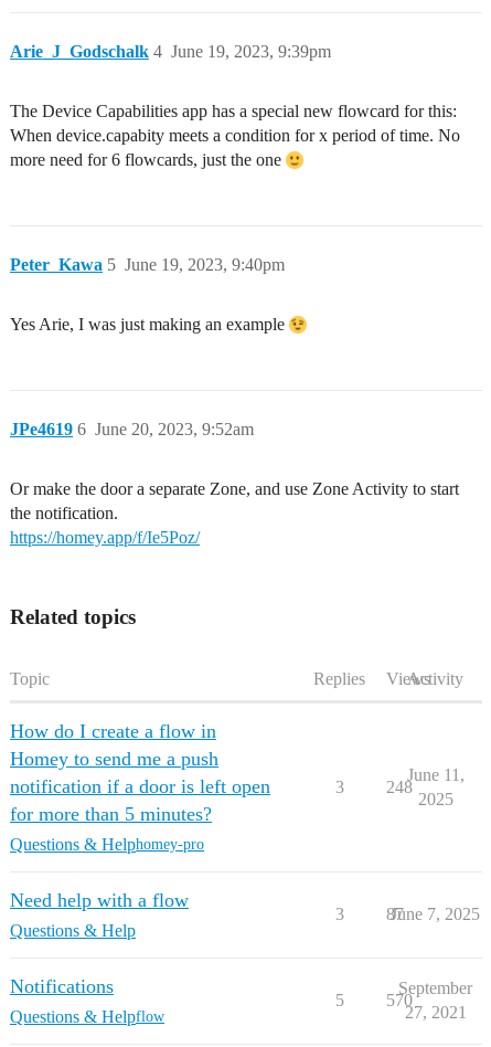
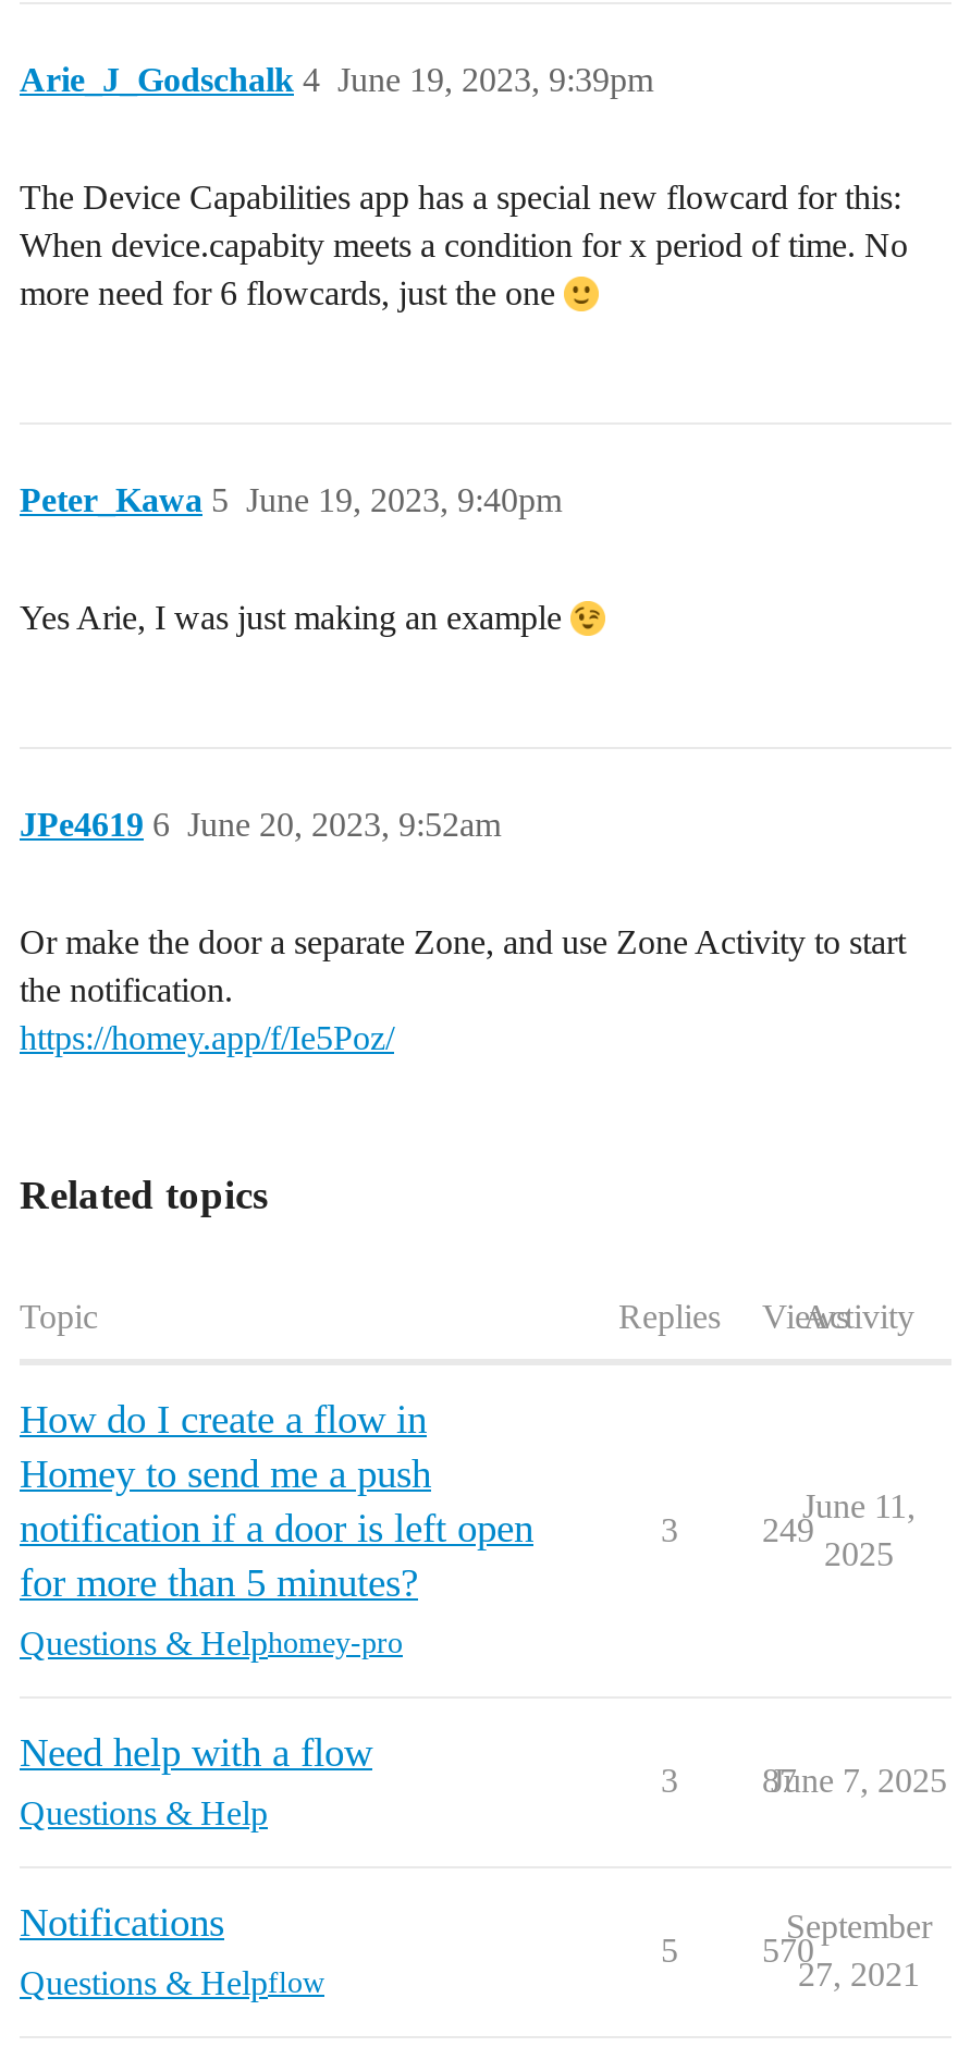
- 248
+ 249
